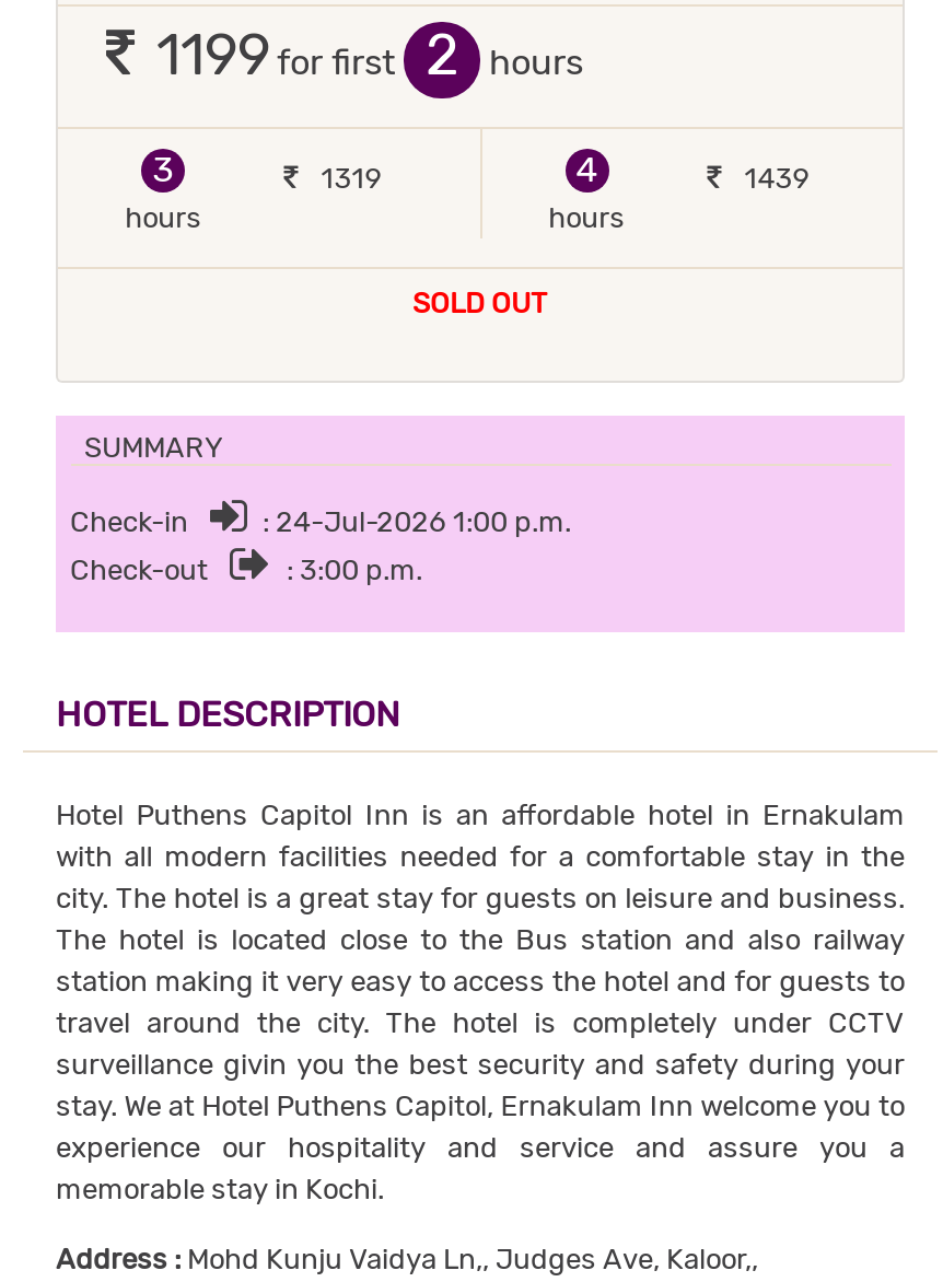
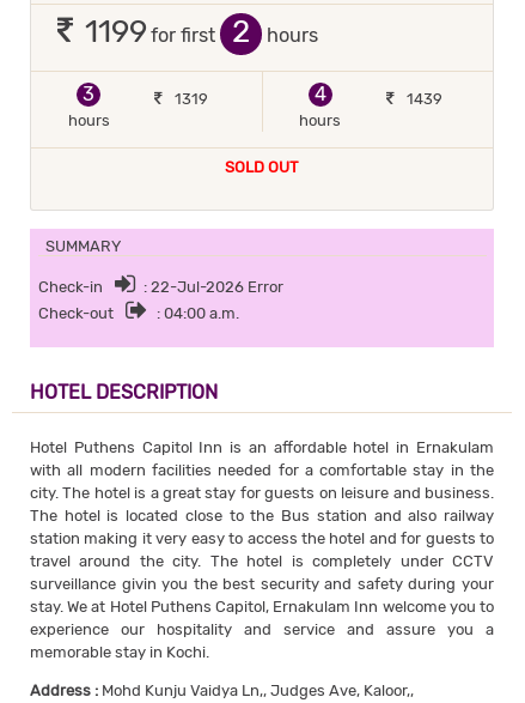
- : 24-Jul-2026 1:00 p.m.
+ : 22-Jul-2026 Error

- : 3:00 p.m.
+ : 04:00 a.m.
